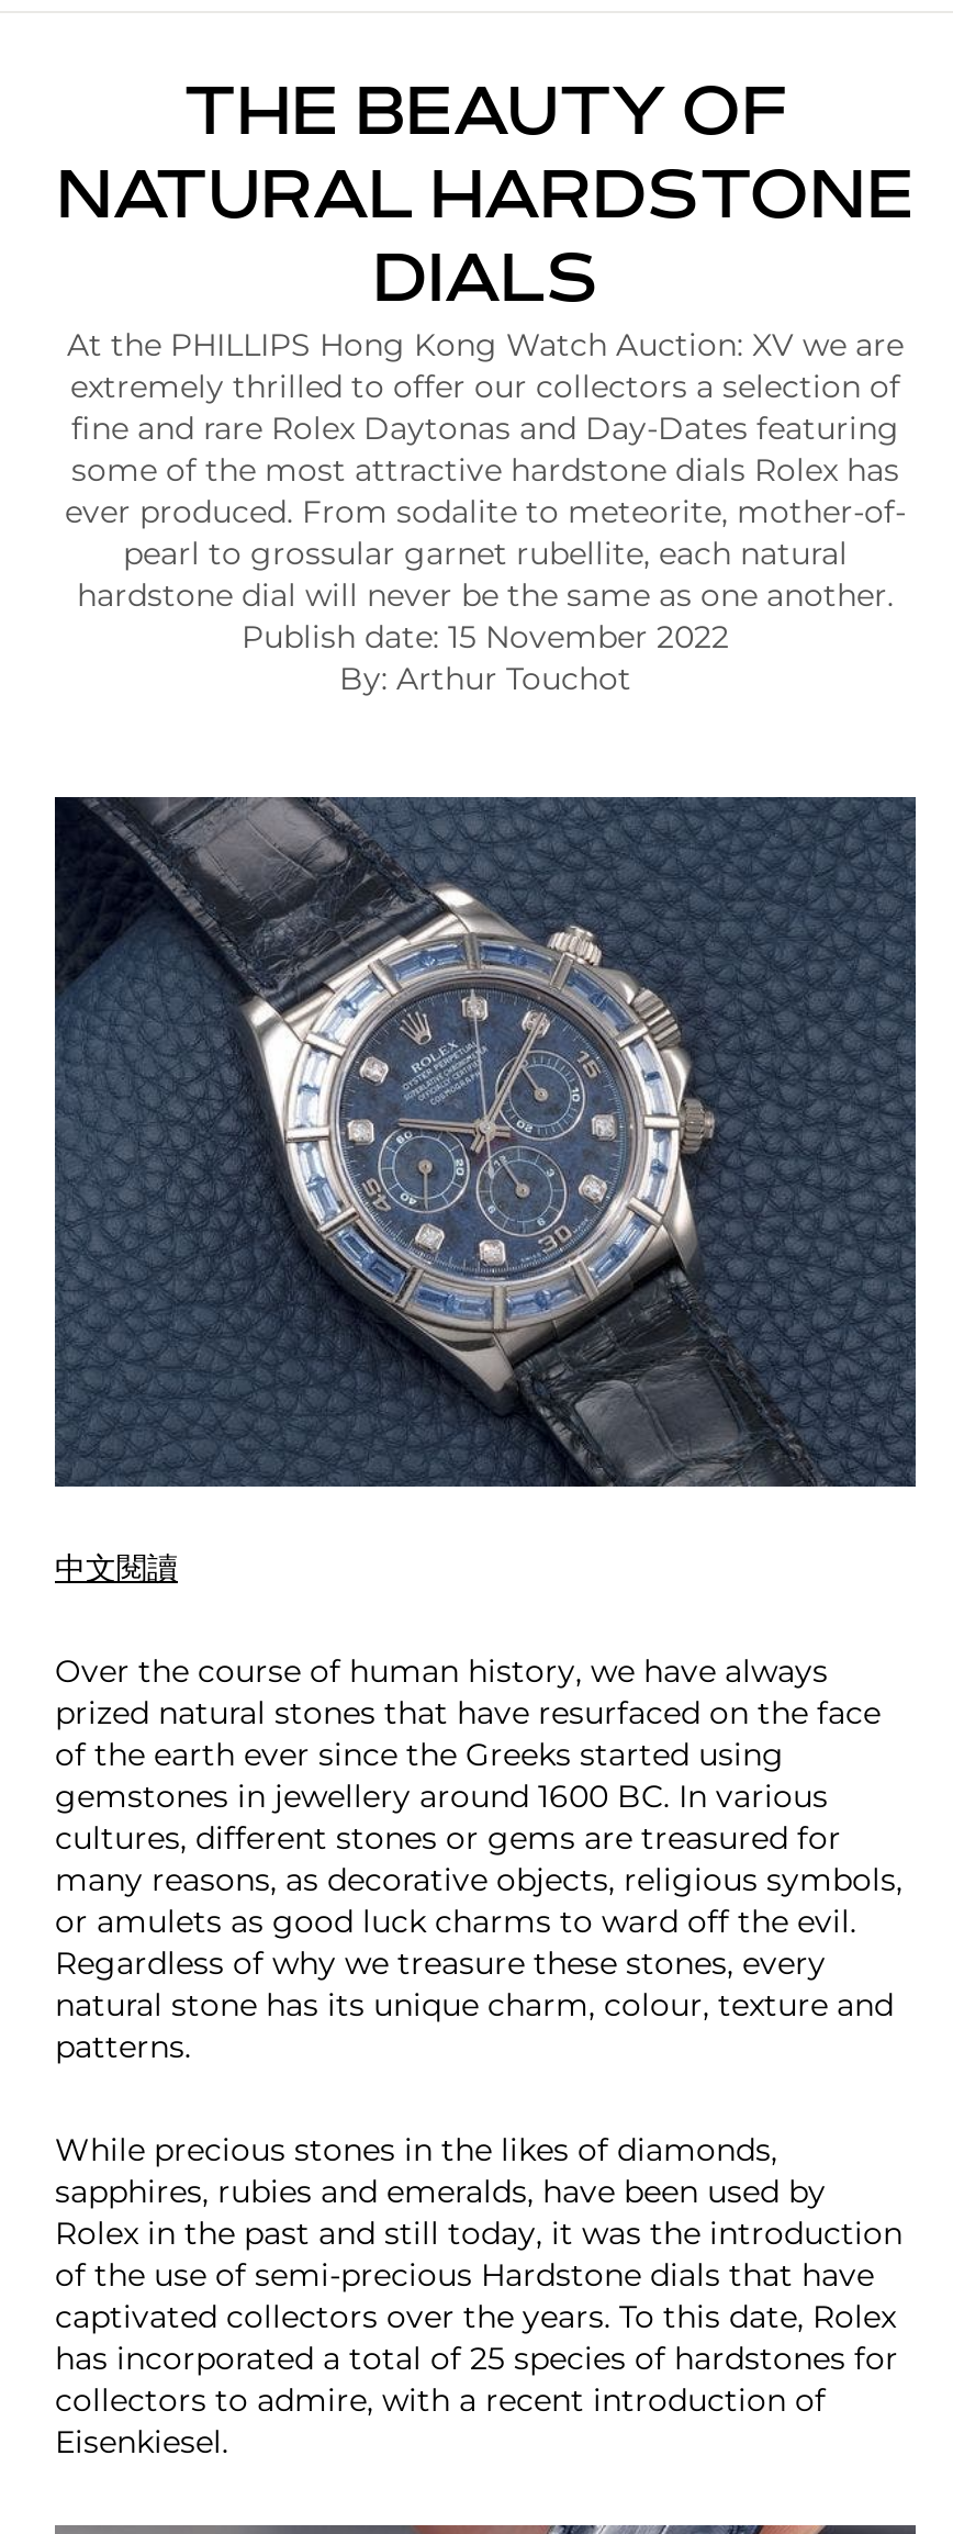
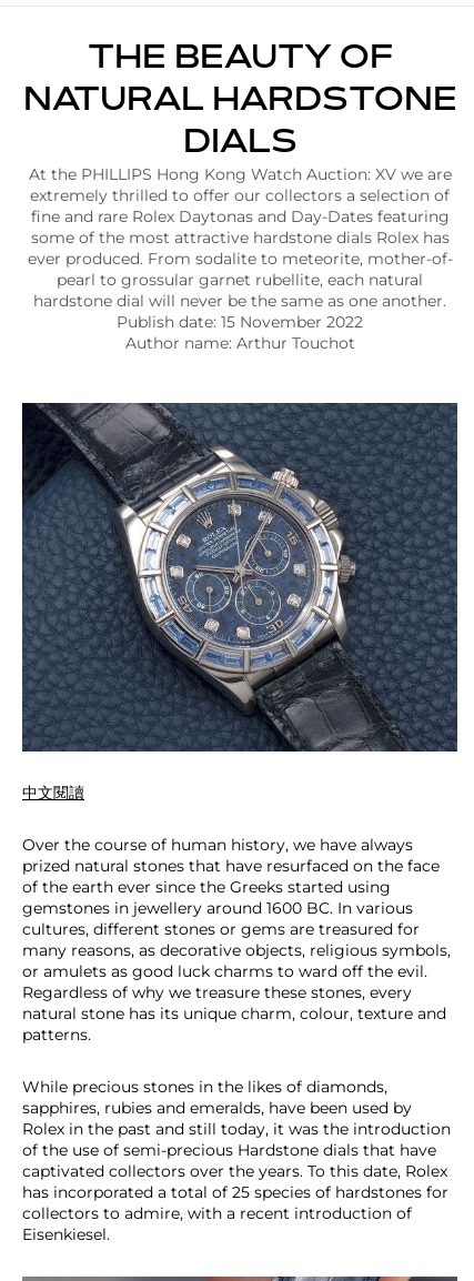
- By: Arthur Touchot
+ Author name: Arthur Touchot
